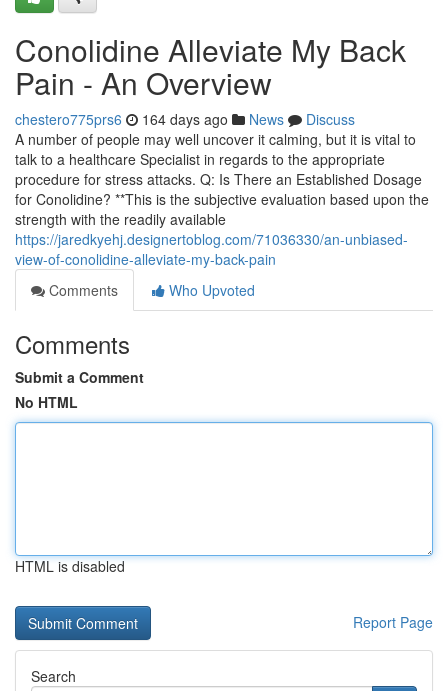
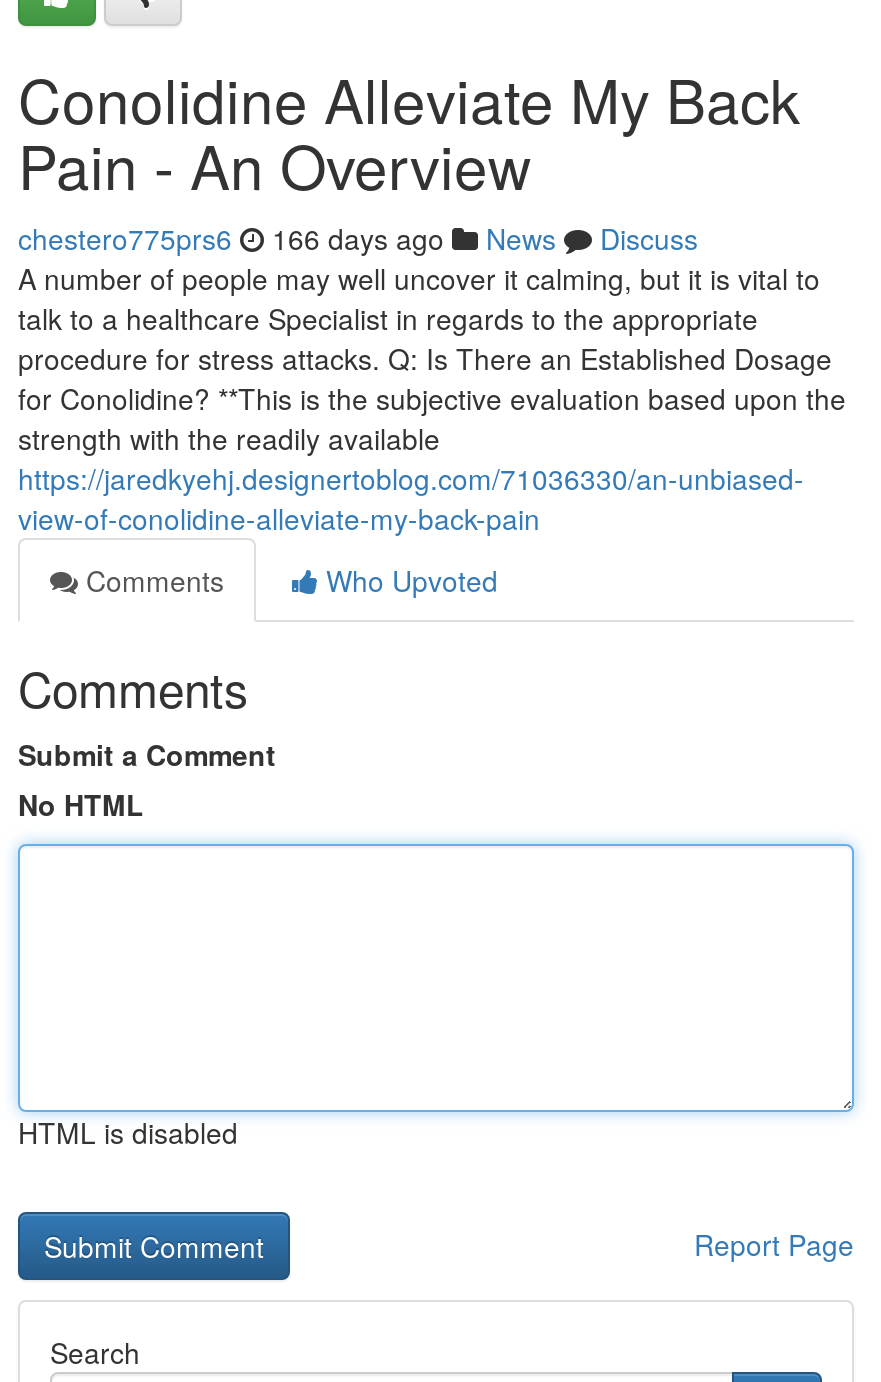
- chestero775prs6 164 days ago News Discuss
+ chestero775prs6 166 days ago News Discuss
